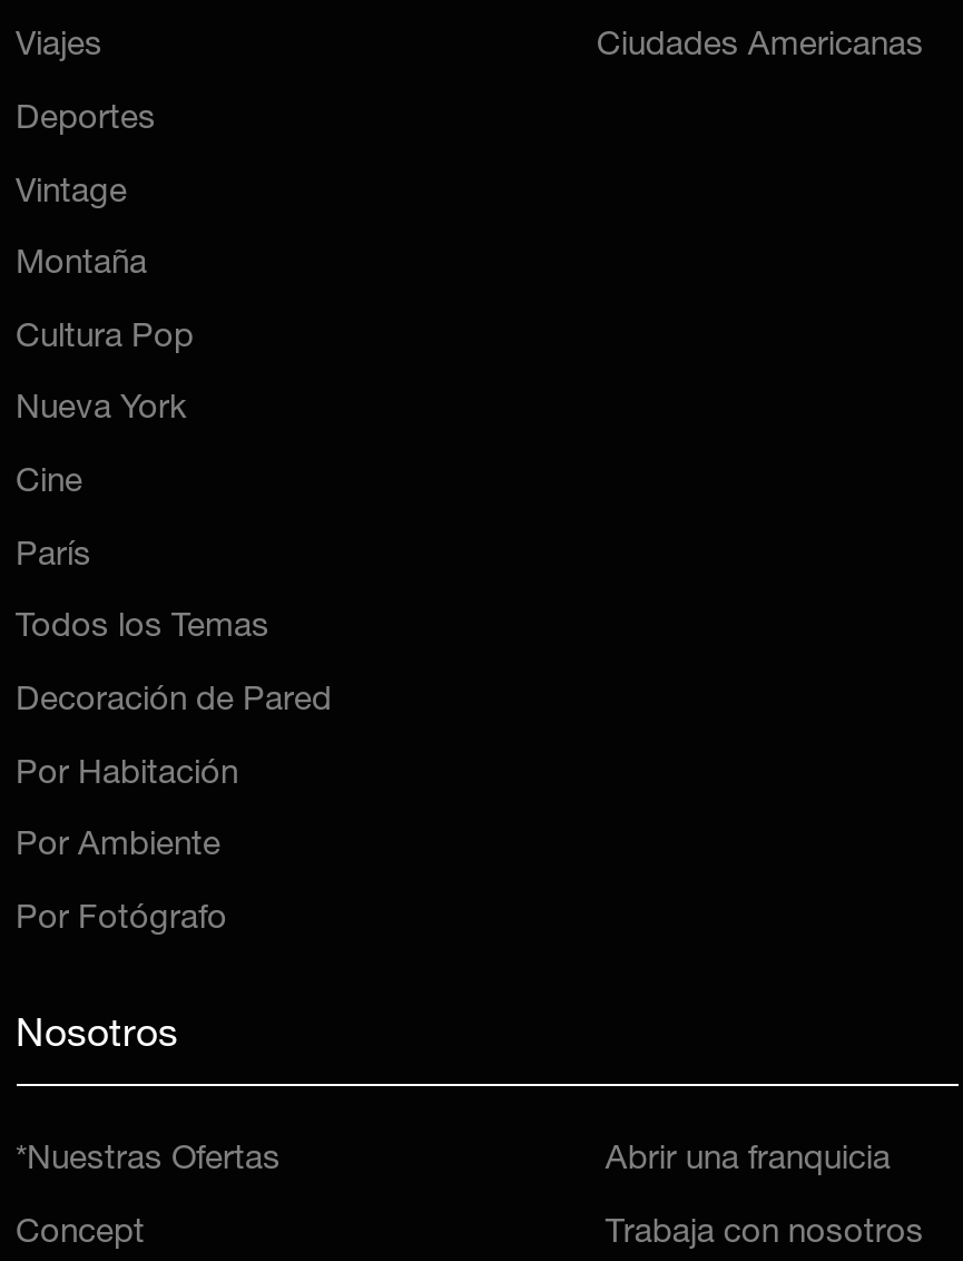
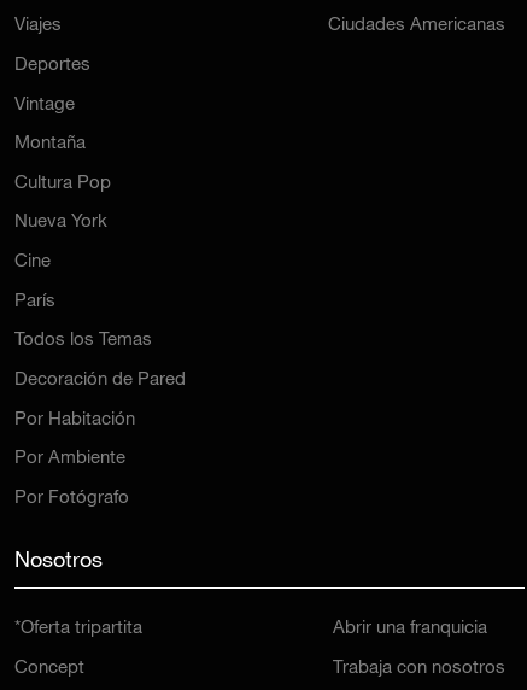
- *Nuestras Ofertas
+ *Oferta tripartita
